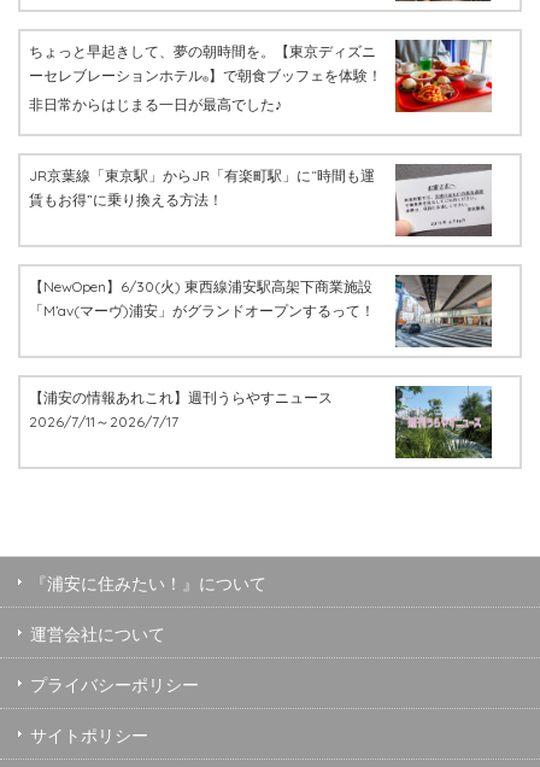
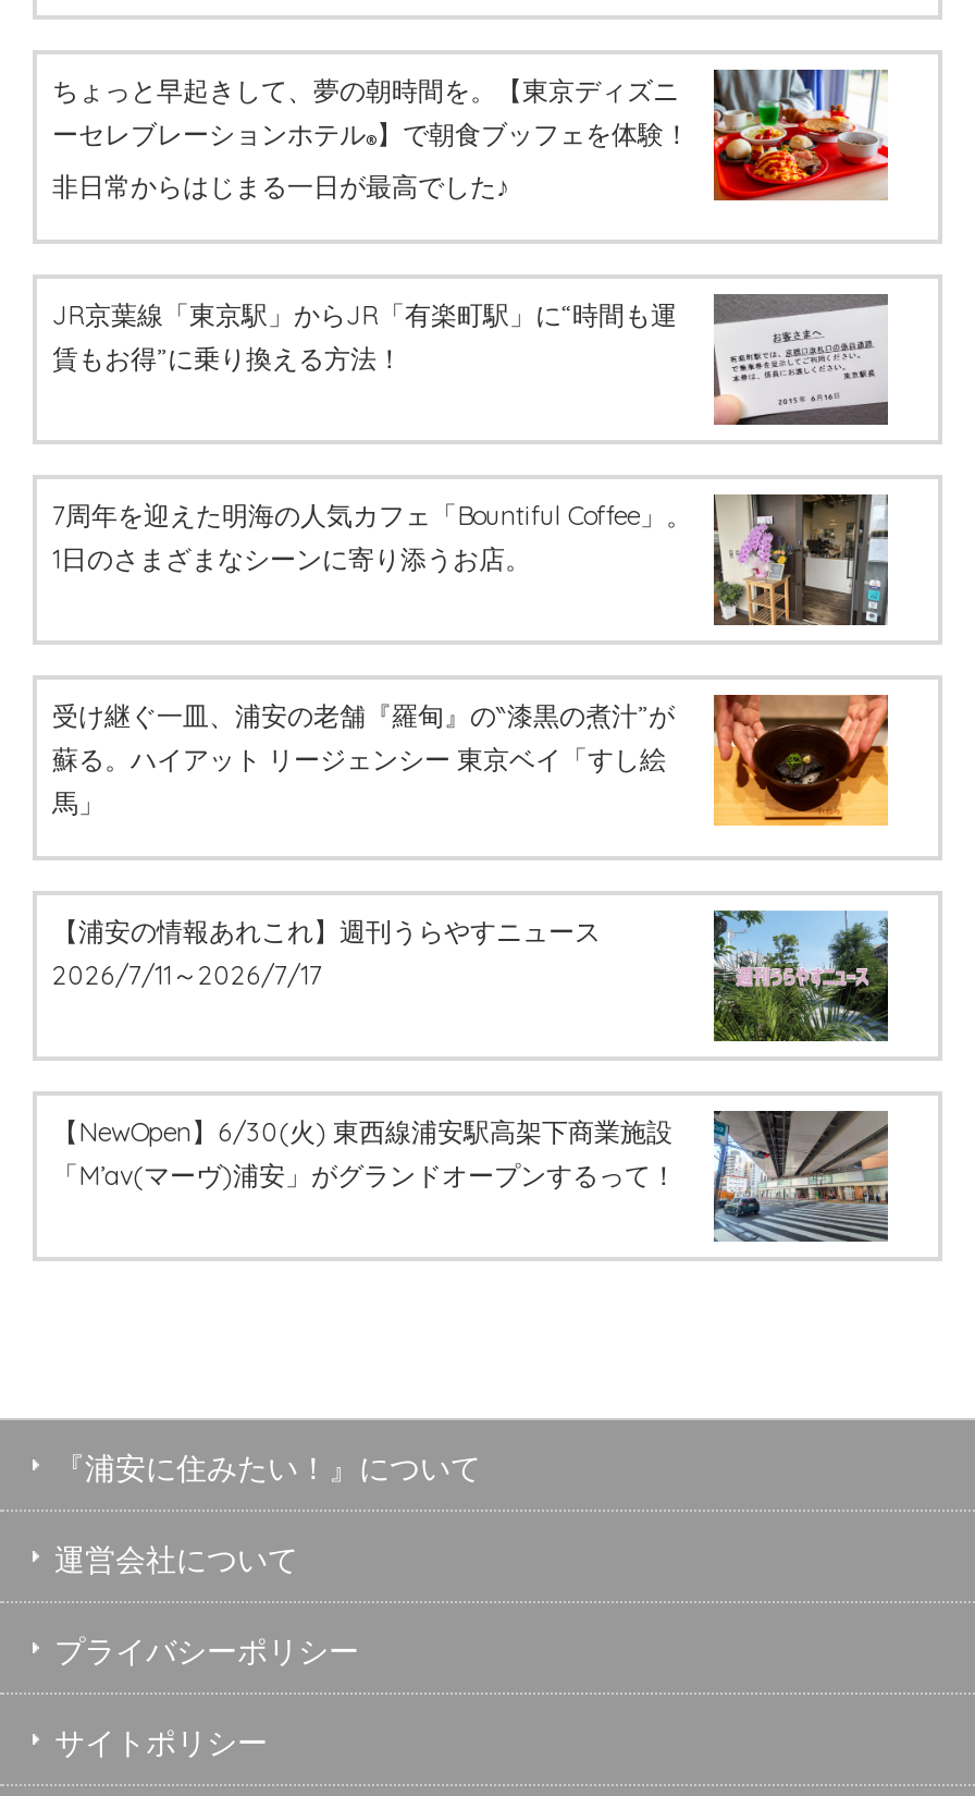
+ [image]
+ 7周年を迎えた明海の人気カフェ「Bountiful Coffee」。
+ 1日のさまざまなシーンに寄り添うお店。

+ [image]
+ 受け継ぐ一皿、浦安の老舗『羅甸』の‶漆黒の煮汁”が
+ 蘇る。ハイアット リージェンシー 東京ベイ「すし絵
+ 馬」

moved down: [image] | 【NewOpen】6/30(火) 東西線浦安駅高架下商業施設 | 「M’av(マーヴ)浦安」がグランドオープンするって！

moved up: 【浦安の情報あれこれ】週刊うらやすニュース | 2026/7/11～2026/7/17
